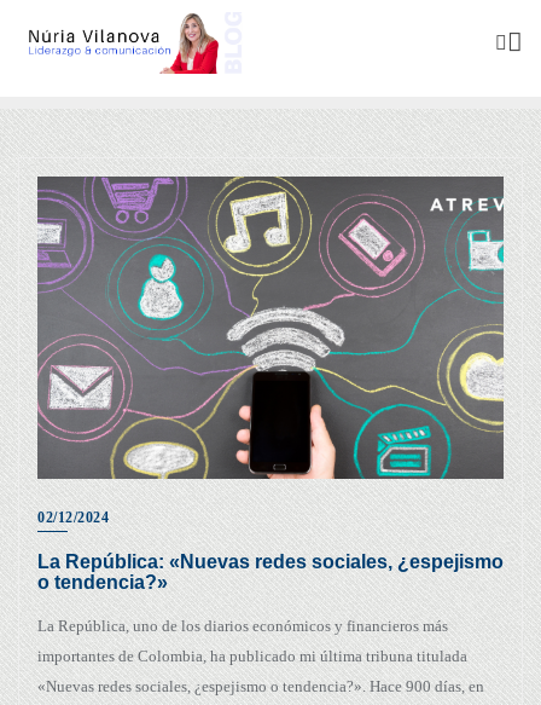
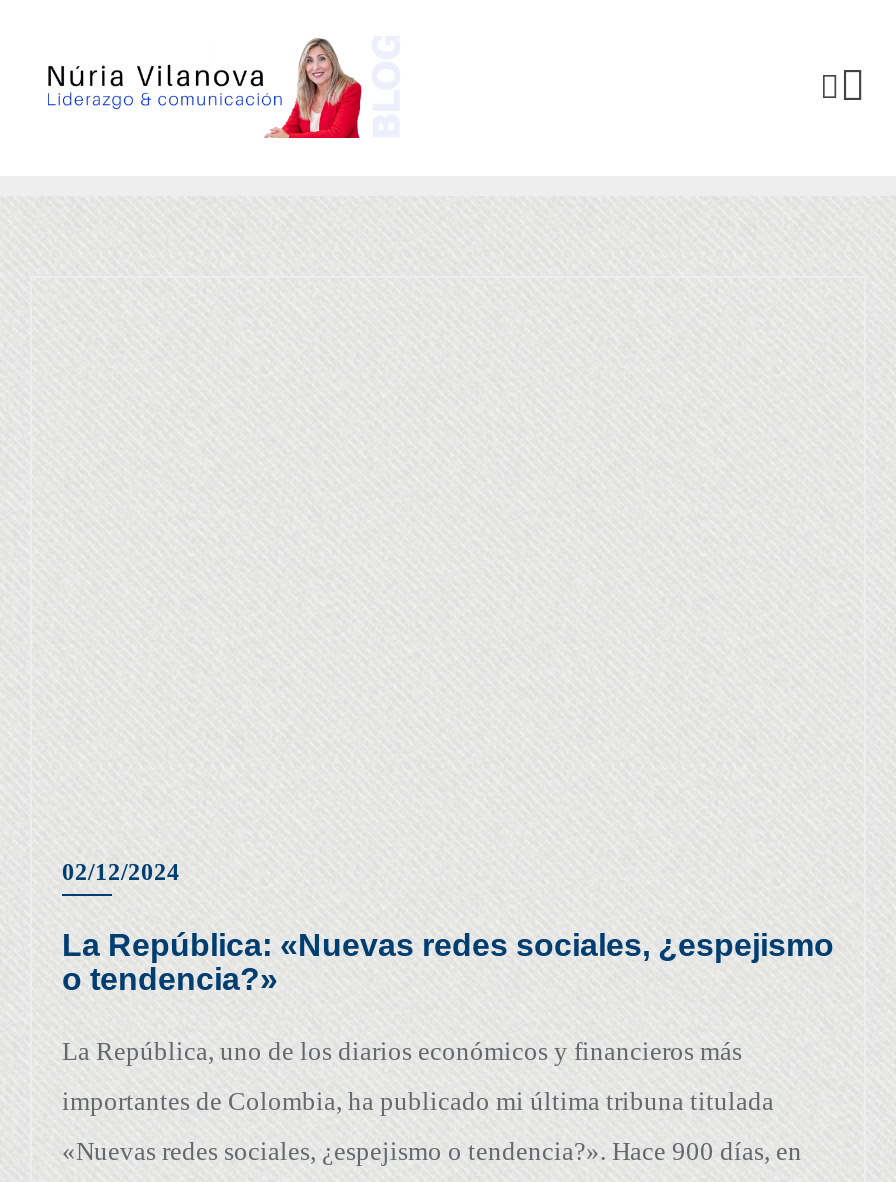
- [image]
